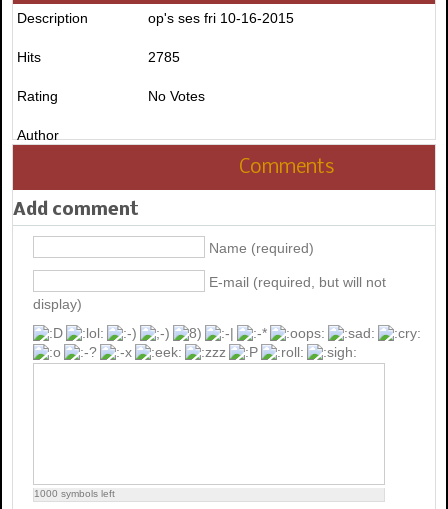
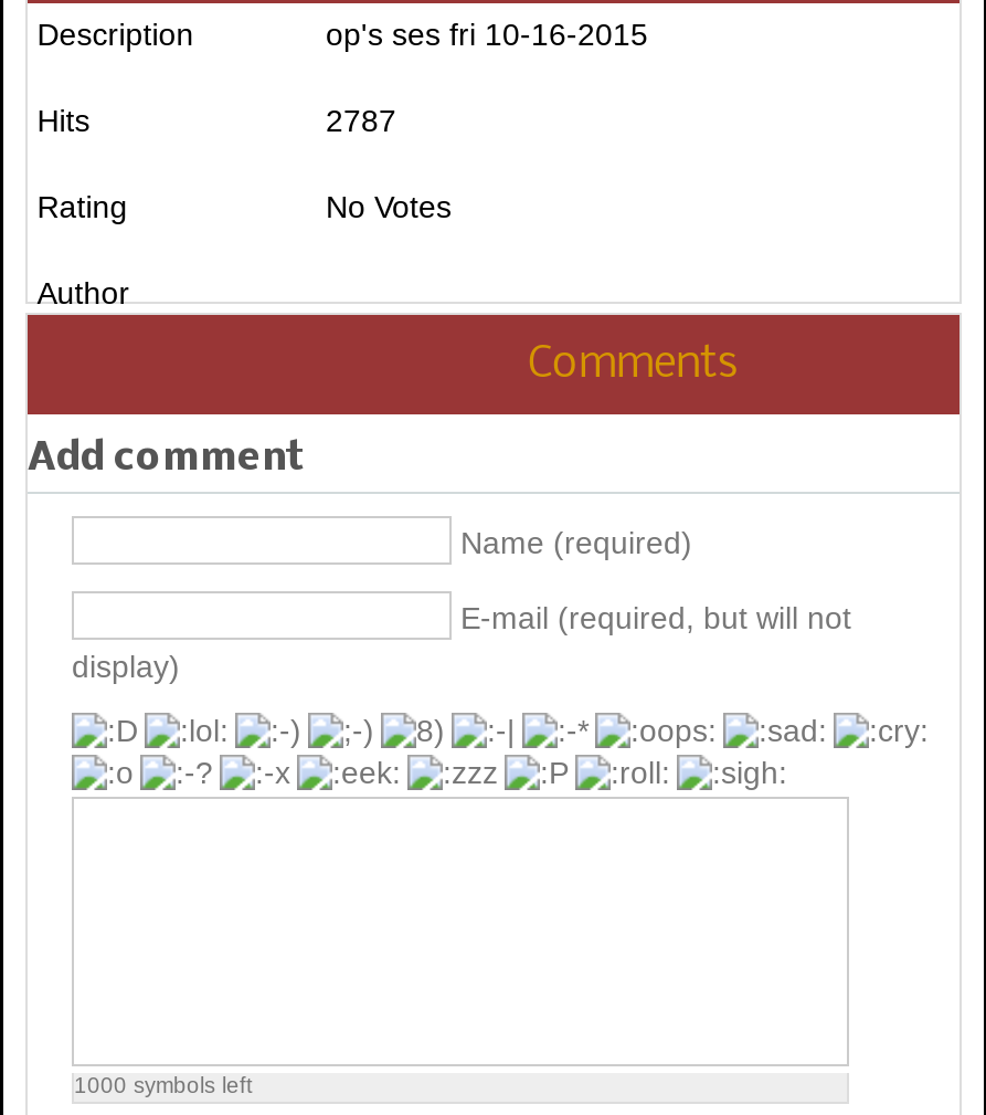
- 2785
+ 2787
